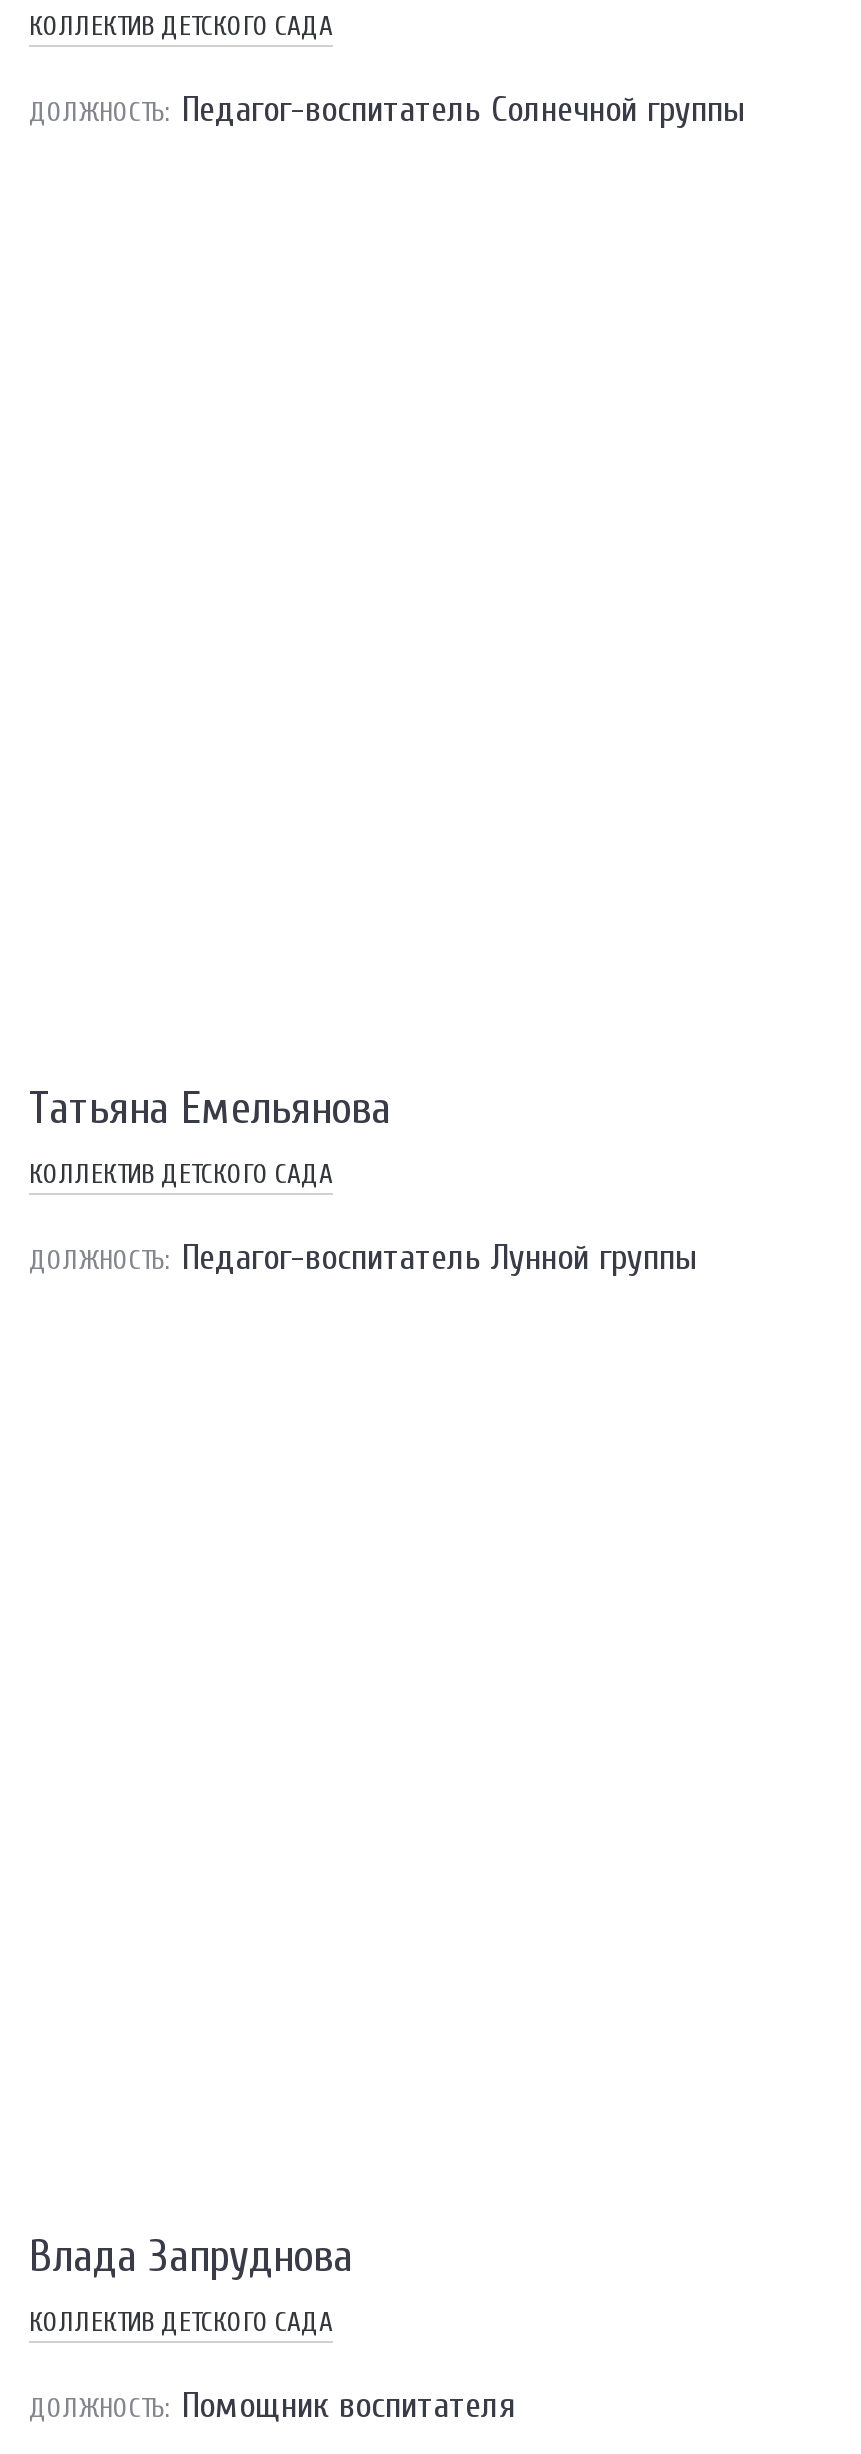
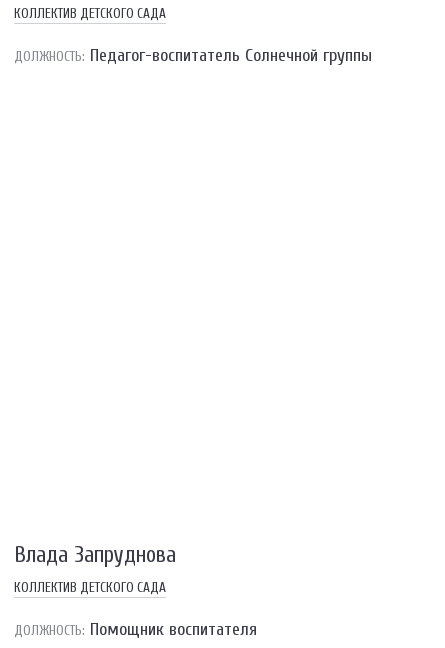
- Татьяна Емельянова
- КОЛЛЕКТИВ ДЕТСКОГО САДА
- ДОЛЖНОСТЬ: Педагог-воспитатель Лунной группы
